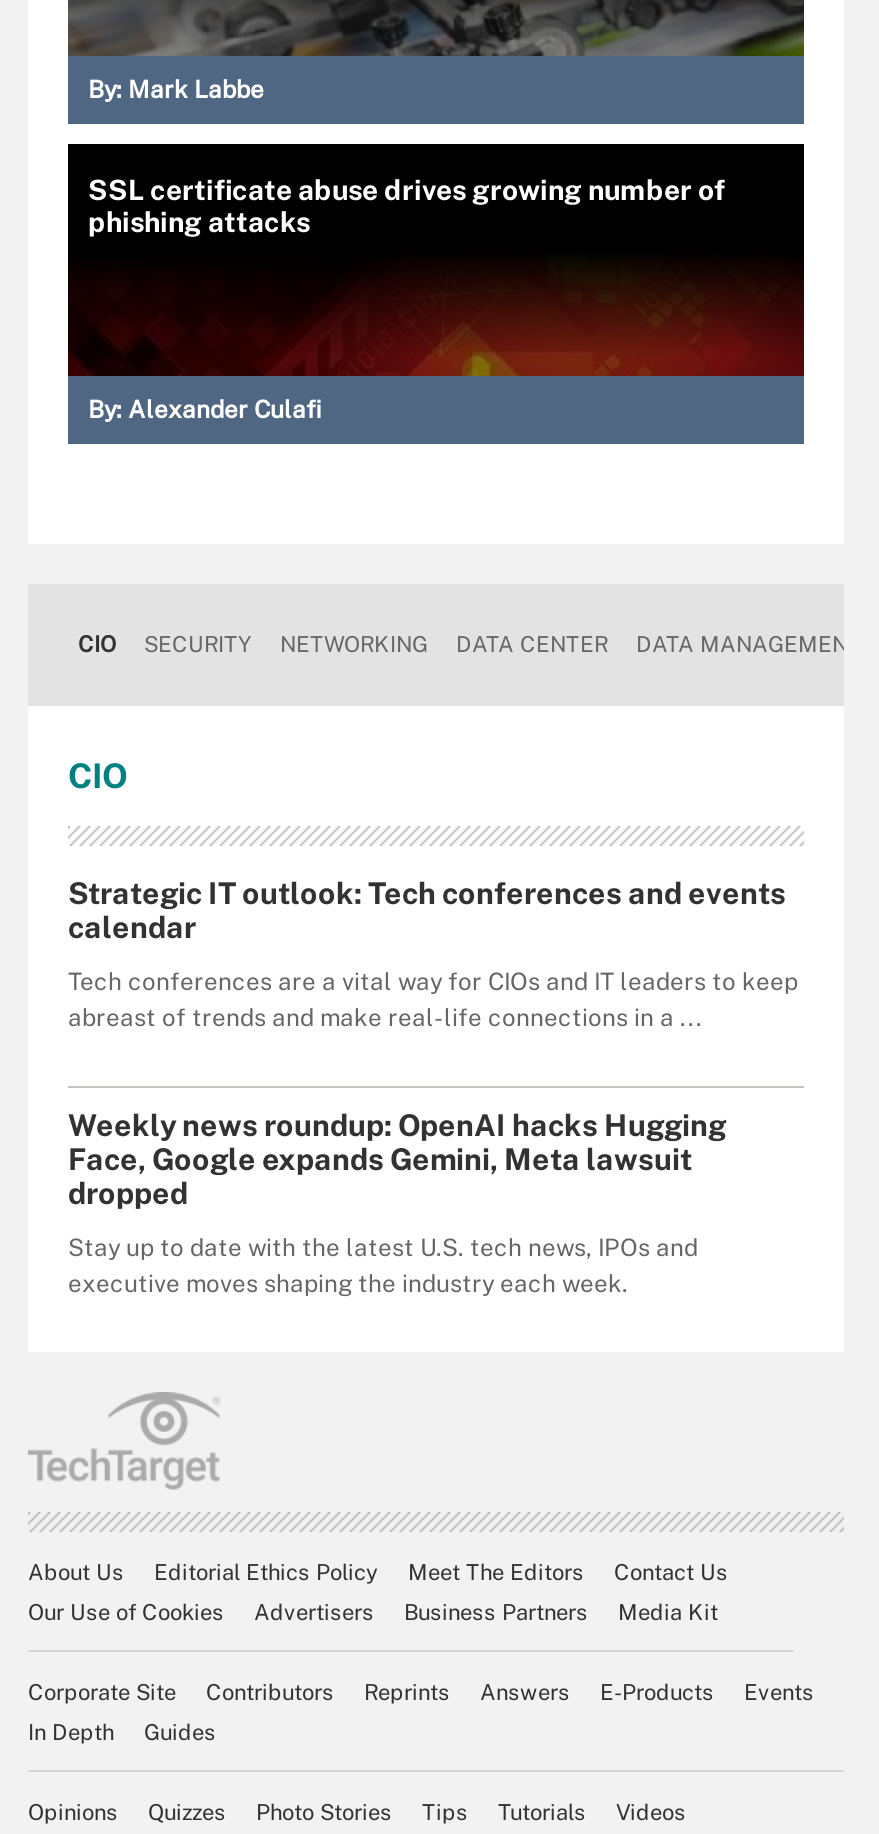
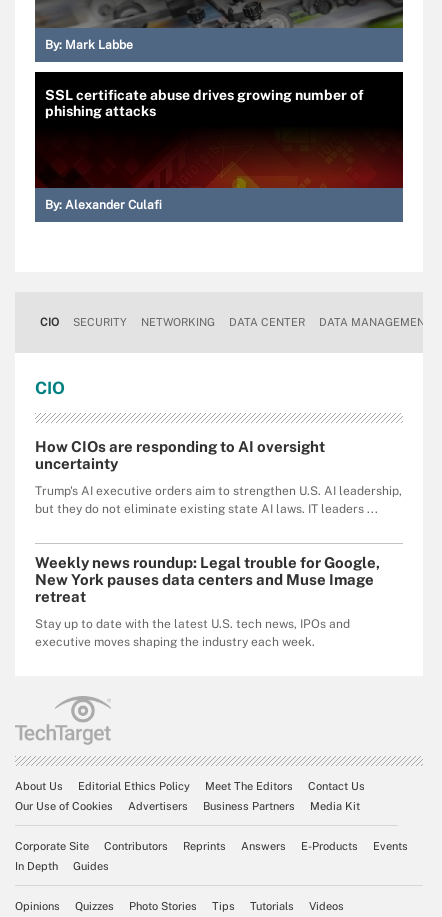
- Strategic IT outlook: Tech conferences and events
- calendar
+ How CIOs are responding to AI oversight
+ uncertainty

- Tech conferences are a vital way for CIOs and IT leaders to keep
- abreast of trends and make real-life connections in a ...
+ Trump's AI executive orders aim to strengthen U.S. AI leadership,
+ but they do not eliminate existing state AI laws. IT leaders ...

- Weekly news roundup: OpenAI hacks Hugging
- Face, Google expands Gemini, Meta lawsuit
- dropped
+ Weekly news roundup: Legal trouble for Google,
+ New York pauses data centers and Muse Image
+ retreat
